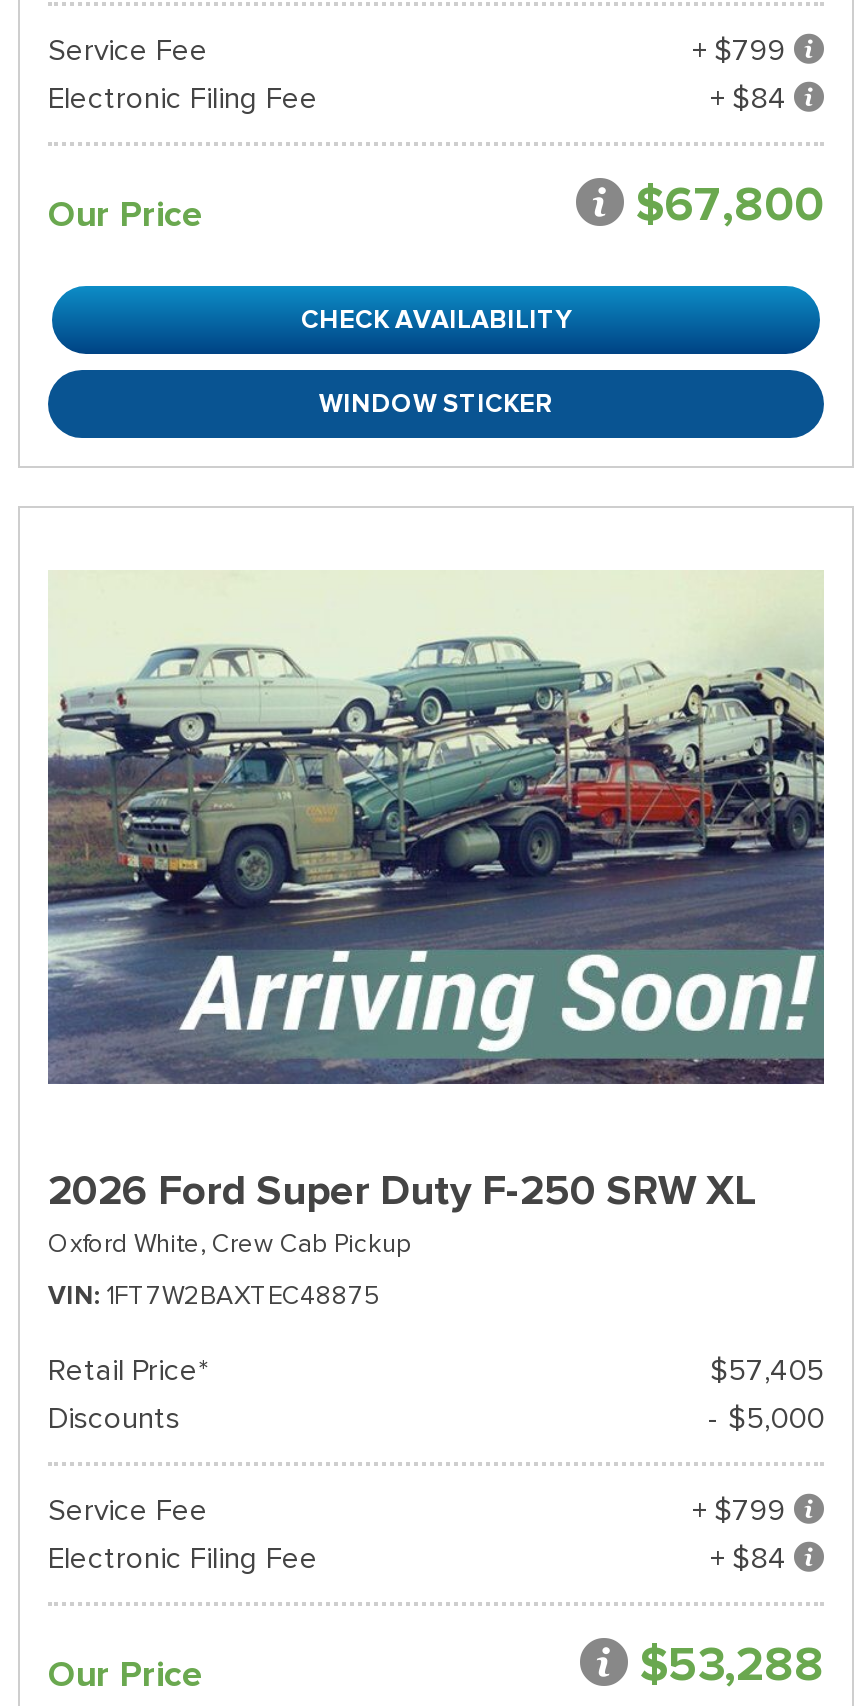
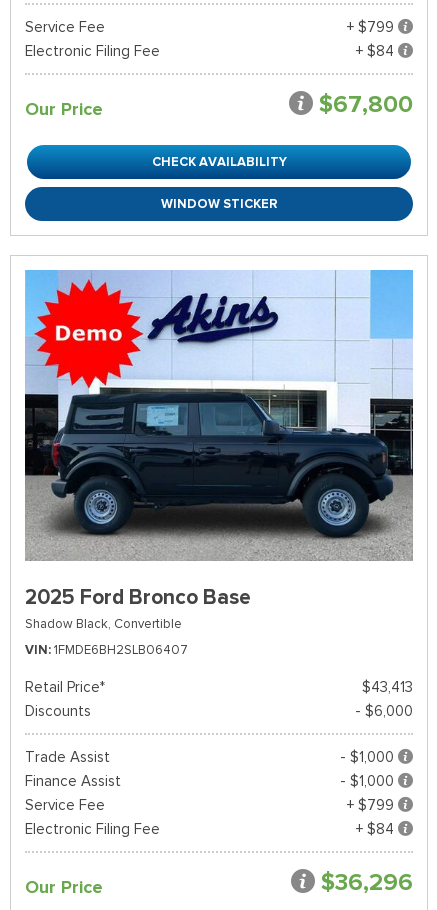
- [image]
- 2026 Ford Super Duty F-250 SRW XL
- Oxford White, Crew Cab Pickup
+ [image]
+ 2025 Ford Bronco Base
+ Shadow Black, Convertible

- VIN 1FT7W2BAXTEC48875
+ VIN 1FMDE6BH2SLB06407

- $57,405
+ $43,413

- - $5,000
+ - $6,000
+ Trade Assist
+ - $1,000
+ Finance Assist
+ - $1,000

- $53,288
+ $36,296
